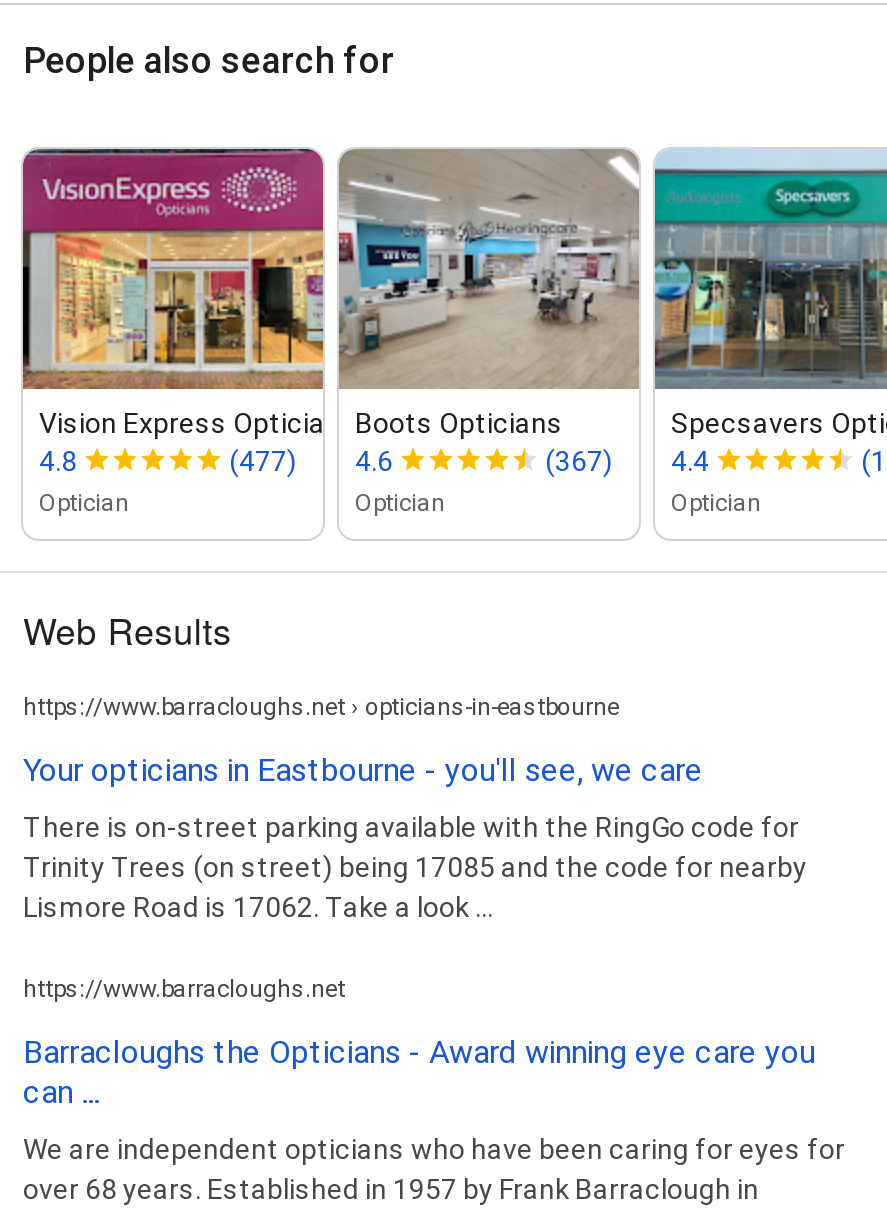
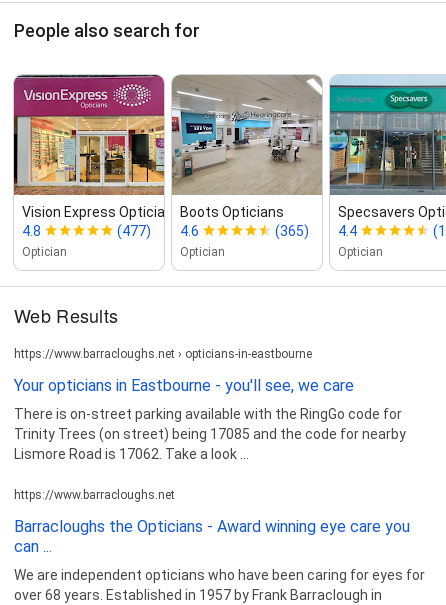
- (367) 4.4
+ (365) 4.4
